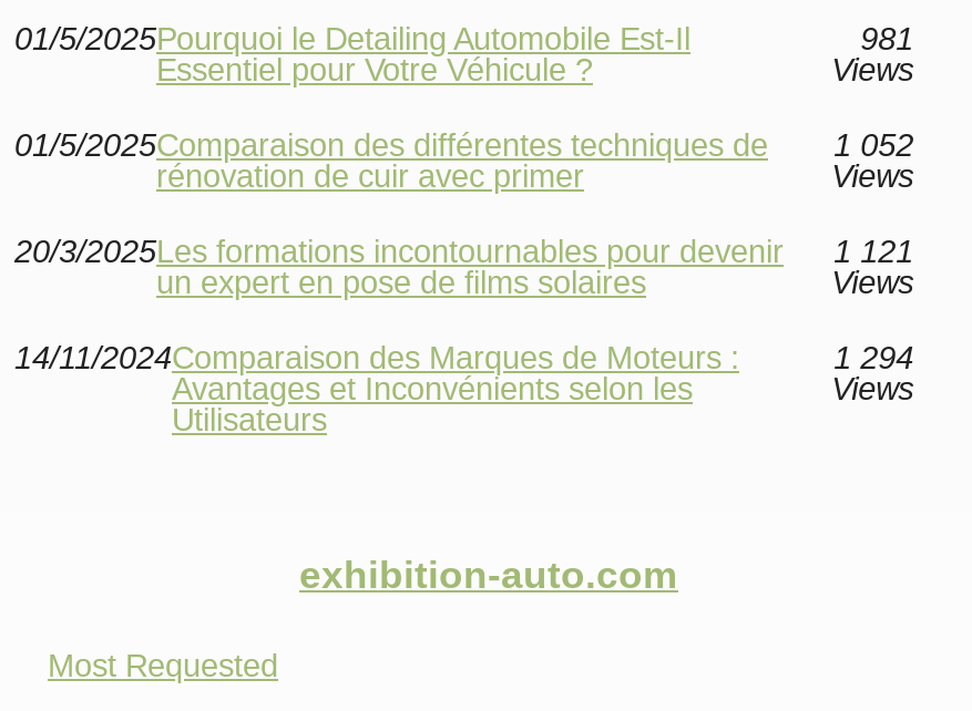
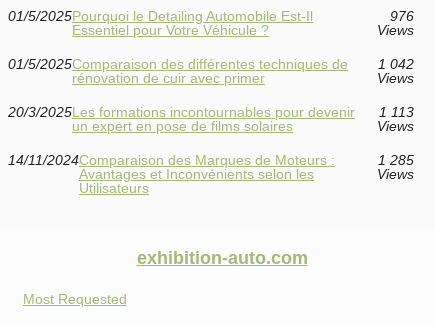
- 981
+ 976

- 01/5/2025Comparaison des différentes techniques de 1 052
+ 01/5/2025Comparaison des différentes techniques de 1 042

- 20/3/2025Les formations incontournables pour devenir 1 121
+ 20/3/2025Les formations incontournables pour devenir 1 113

- 1 294
+ 1 285
